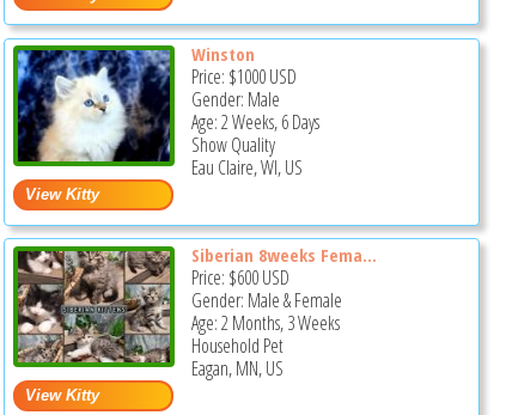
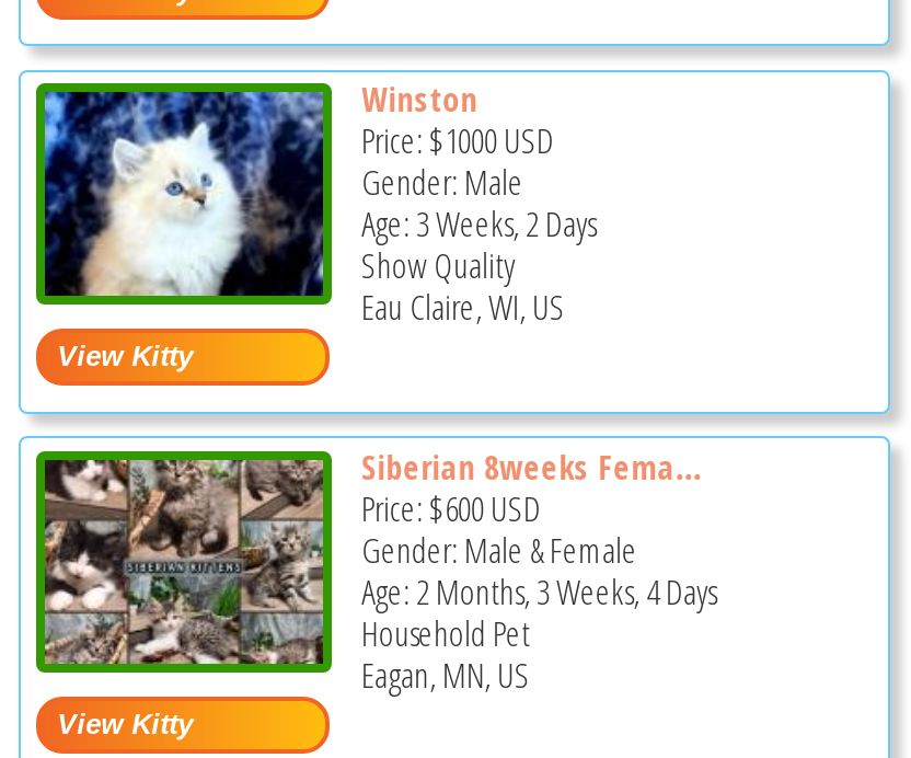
- Age: 2 Weeks, 6 Days
+ Age: 3 Weeks, 2 Days

- Age: 2 Months, 3 Weeks
+ Age: 2 Months, 3 Weeks, 4 Days
